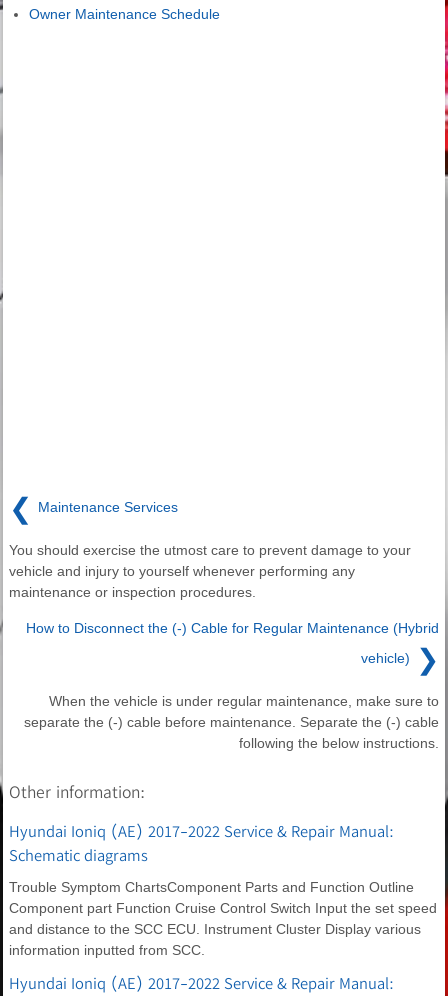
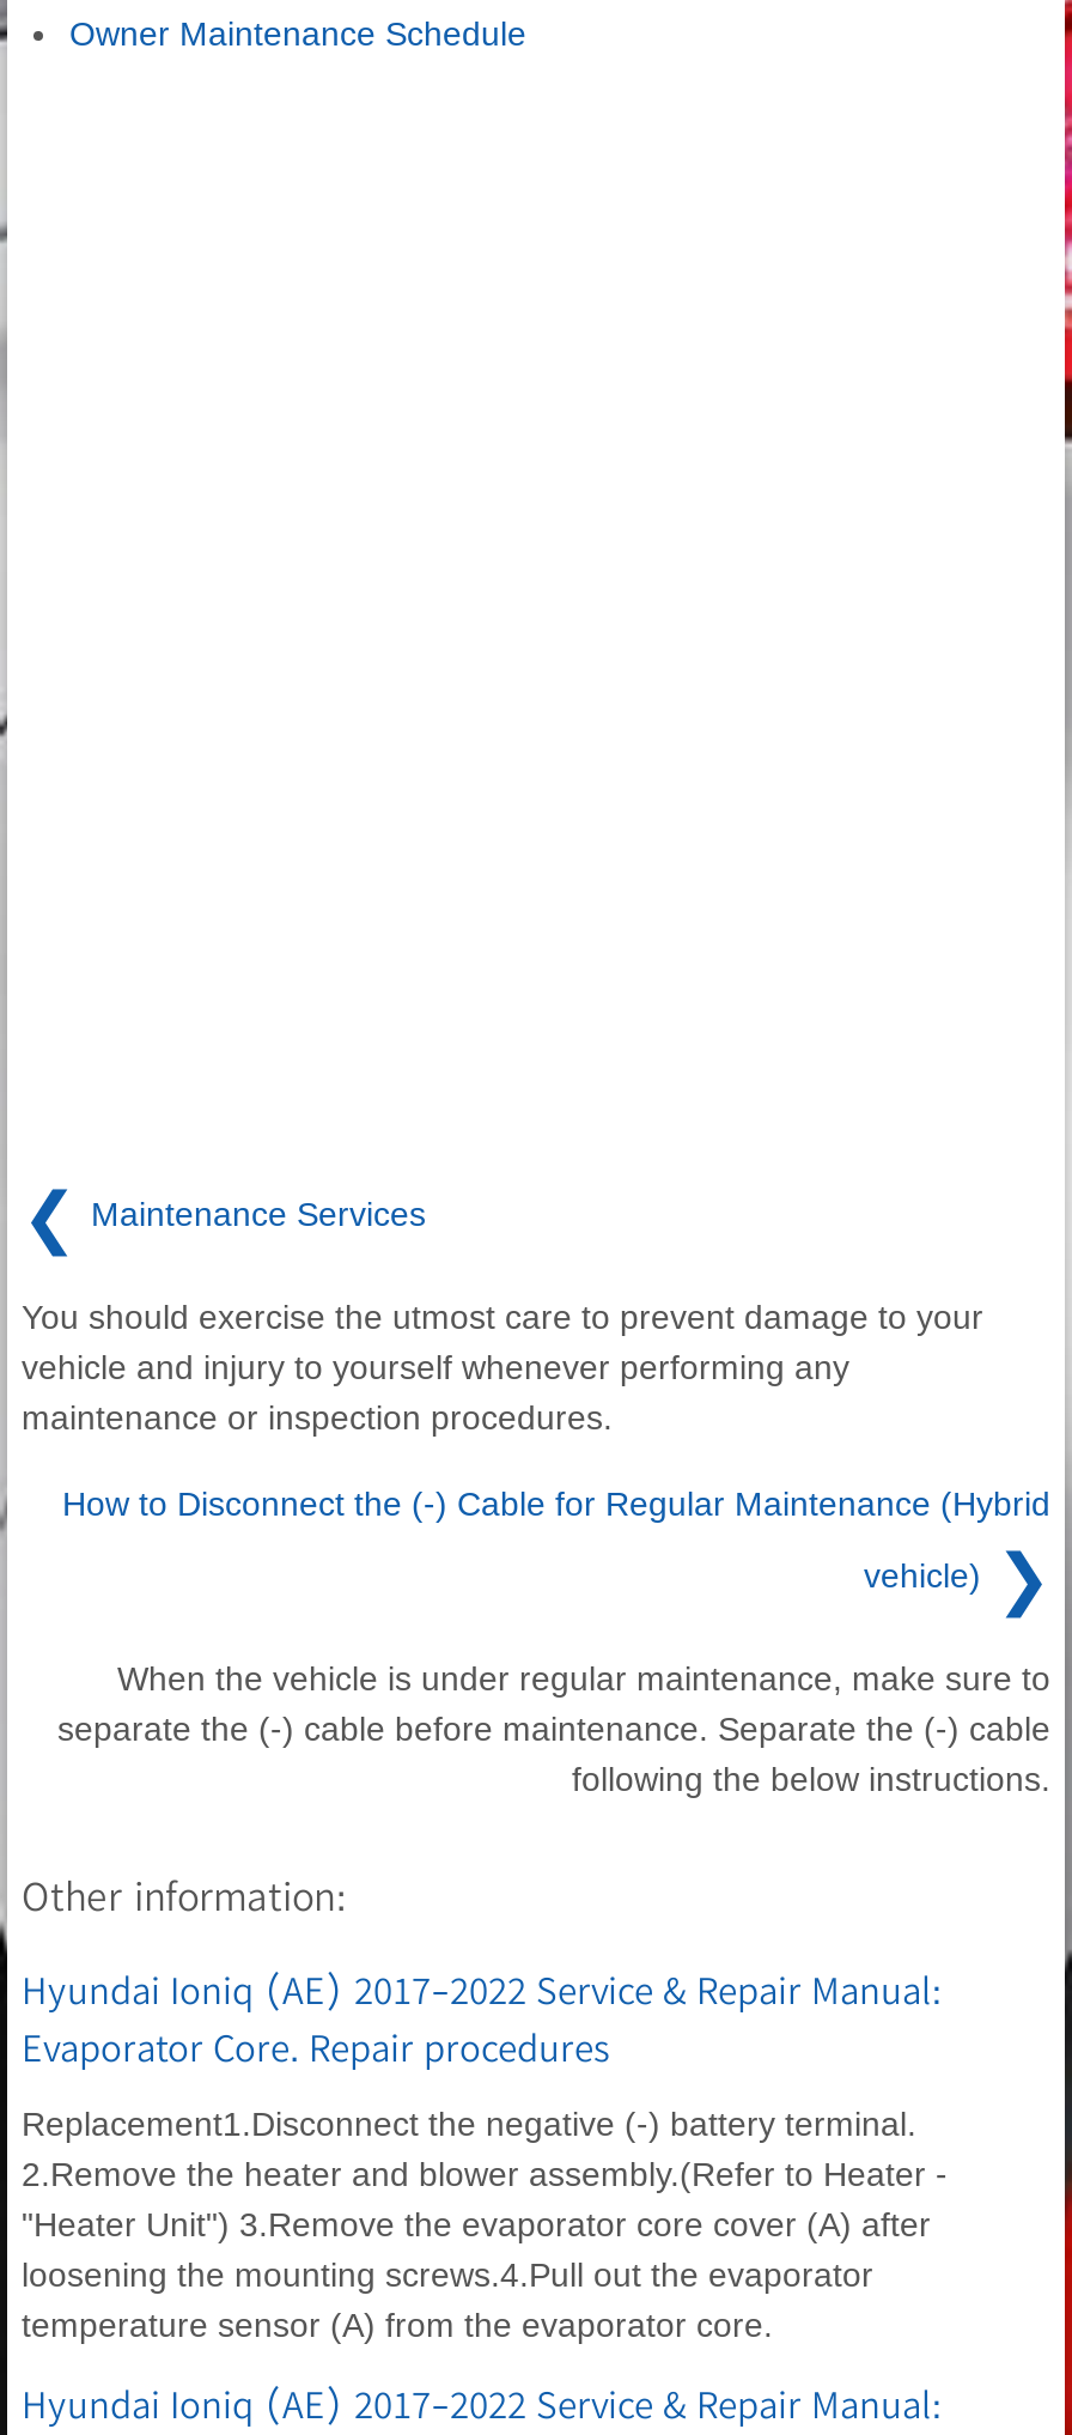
- Schematic diagrams
+ Evaporator Core. Repair procedures

- Trouble Symptom ChartsComponent Parts and Function Outline
- Component part Function Cruise Control Switch Input the set speed
- and distance to the SCC ECU. Instrument Cluster Display various
- information inputted from SCC.
+ Replacement1.Disconnect the negative (-) battery terminal.
+ 2.Remove the heater and blower assembly.(Refer to Heater -
+ "Heater Unit") 3.Remove the evaporator core cover (A) after
+ loosening the mounting screws.4.Pull out the evaporator
+ temperature sensor (A) from the evaporator core.
